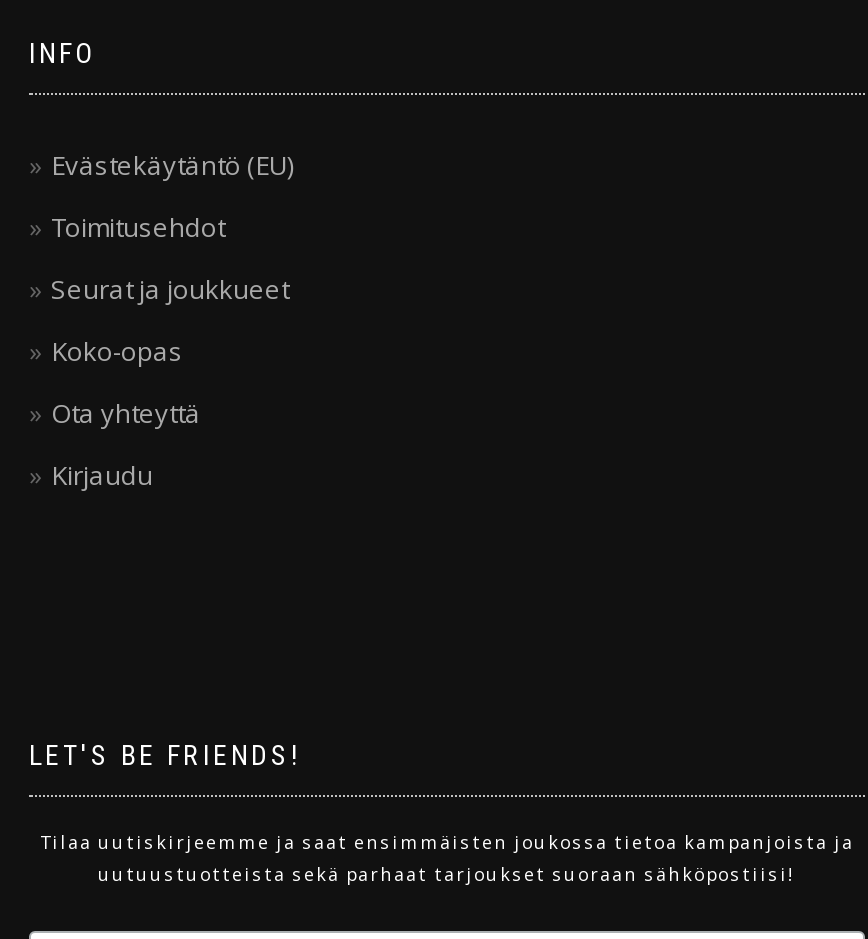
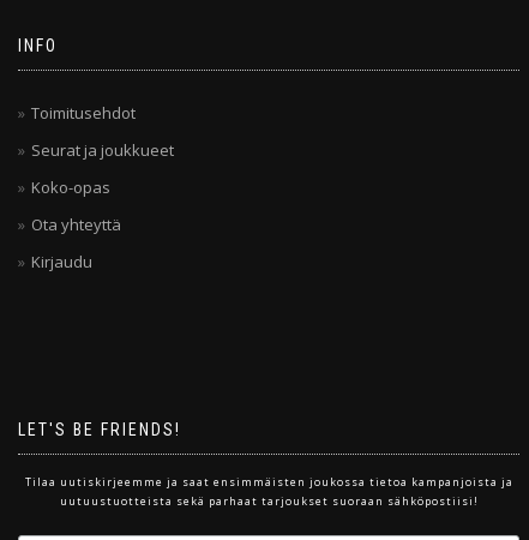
- Evästekäytäntö (EU)
